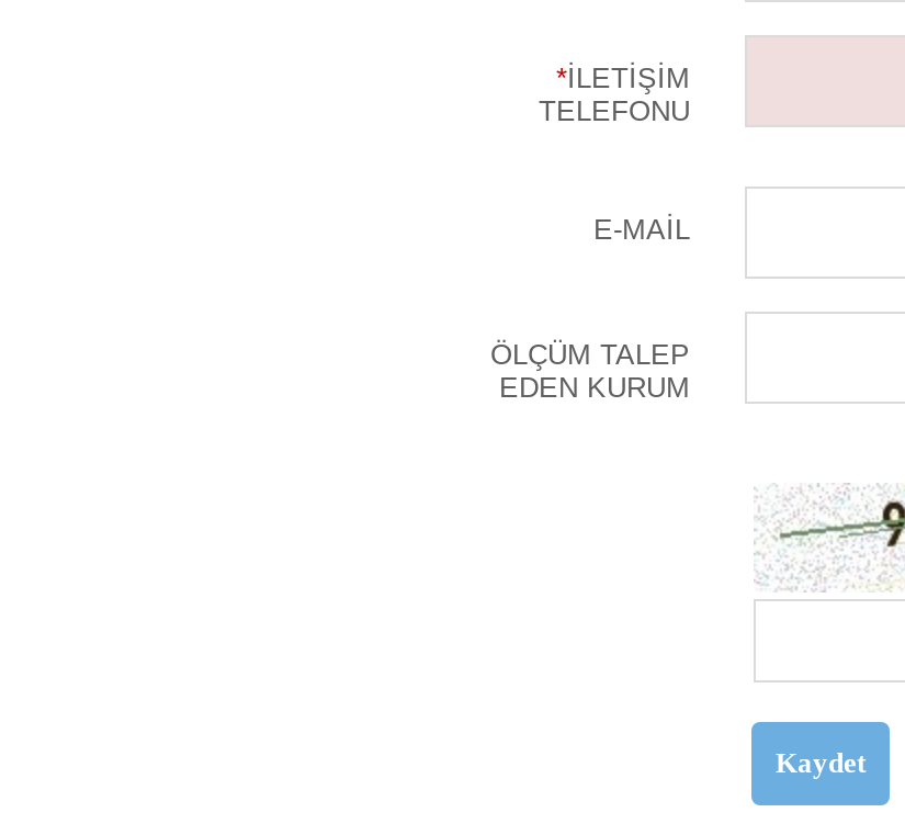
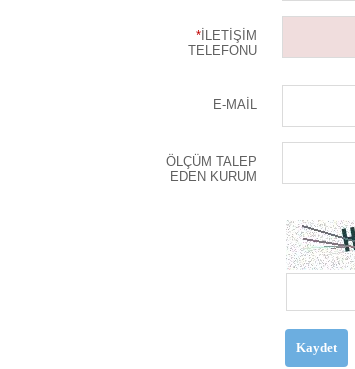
- [image]
+ [image]
